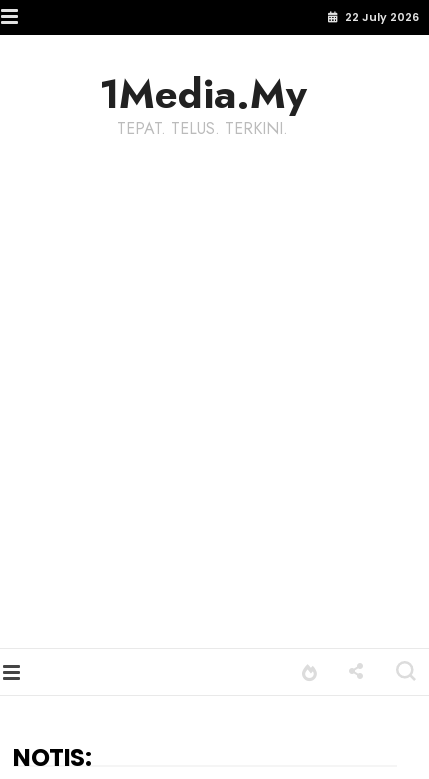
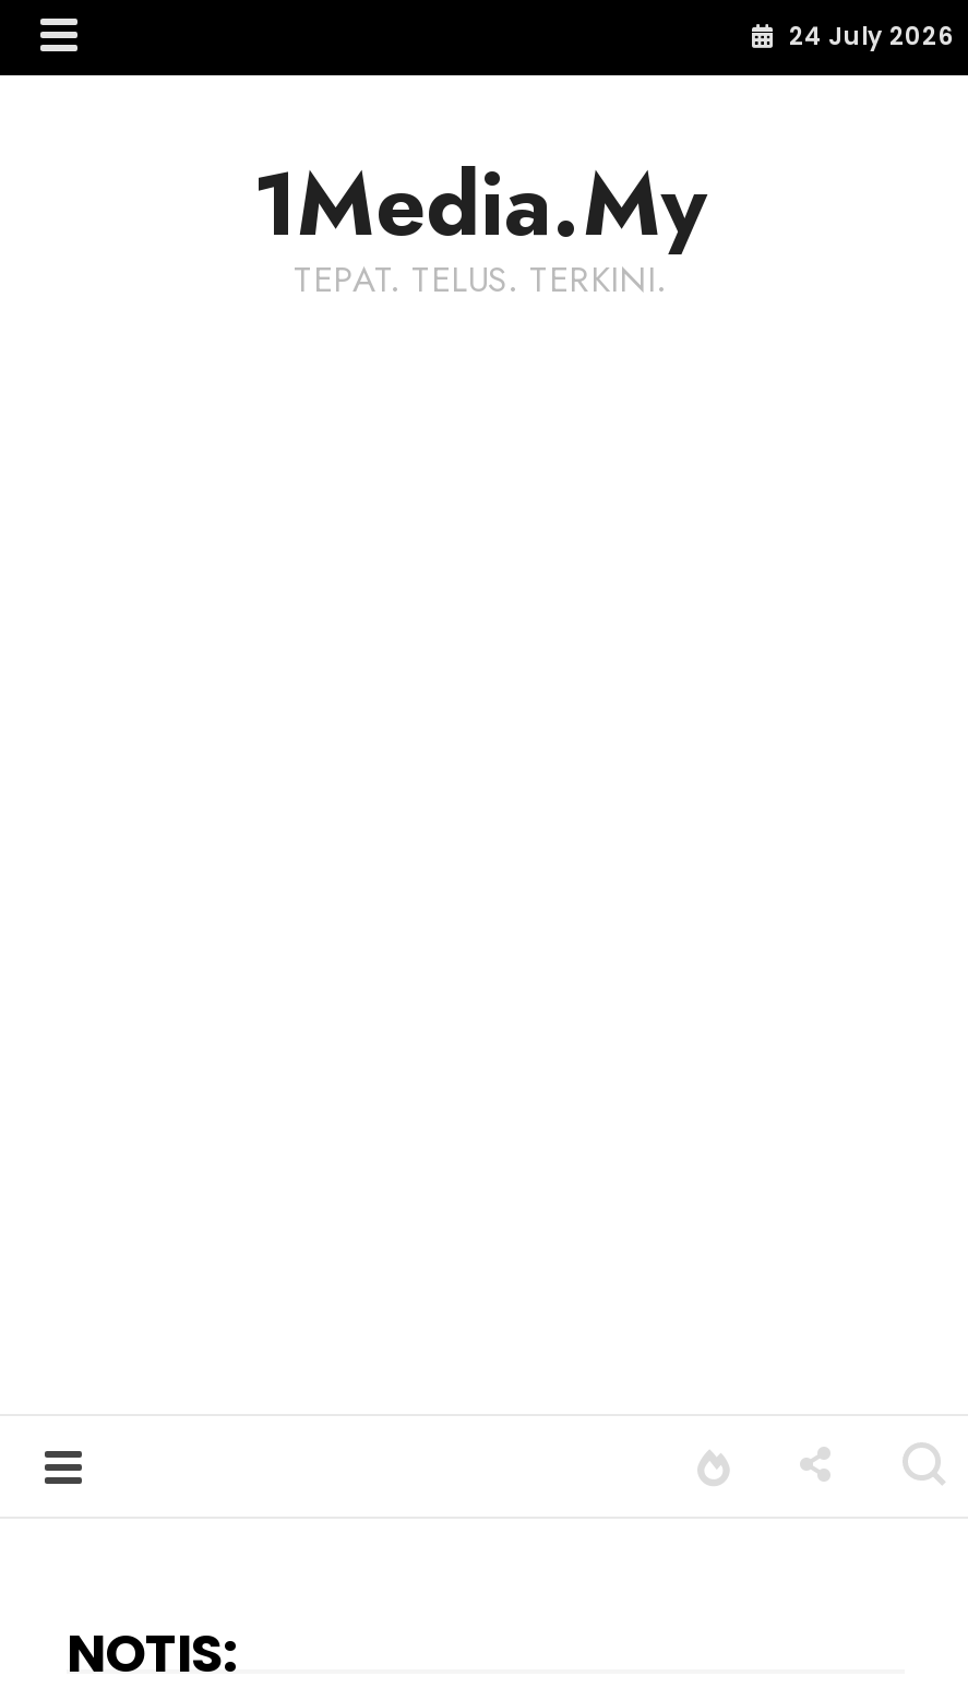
- 22 July 2026
+ 24 July 2026
